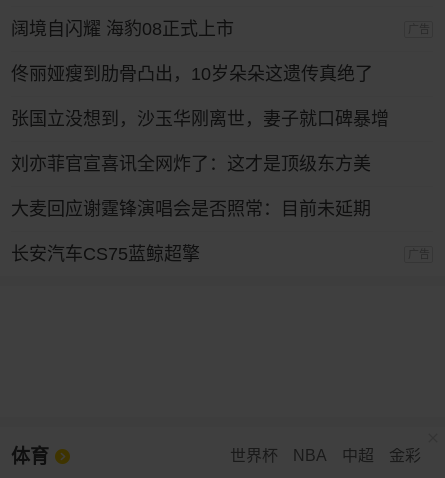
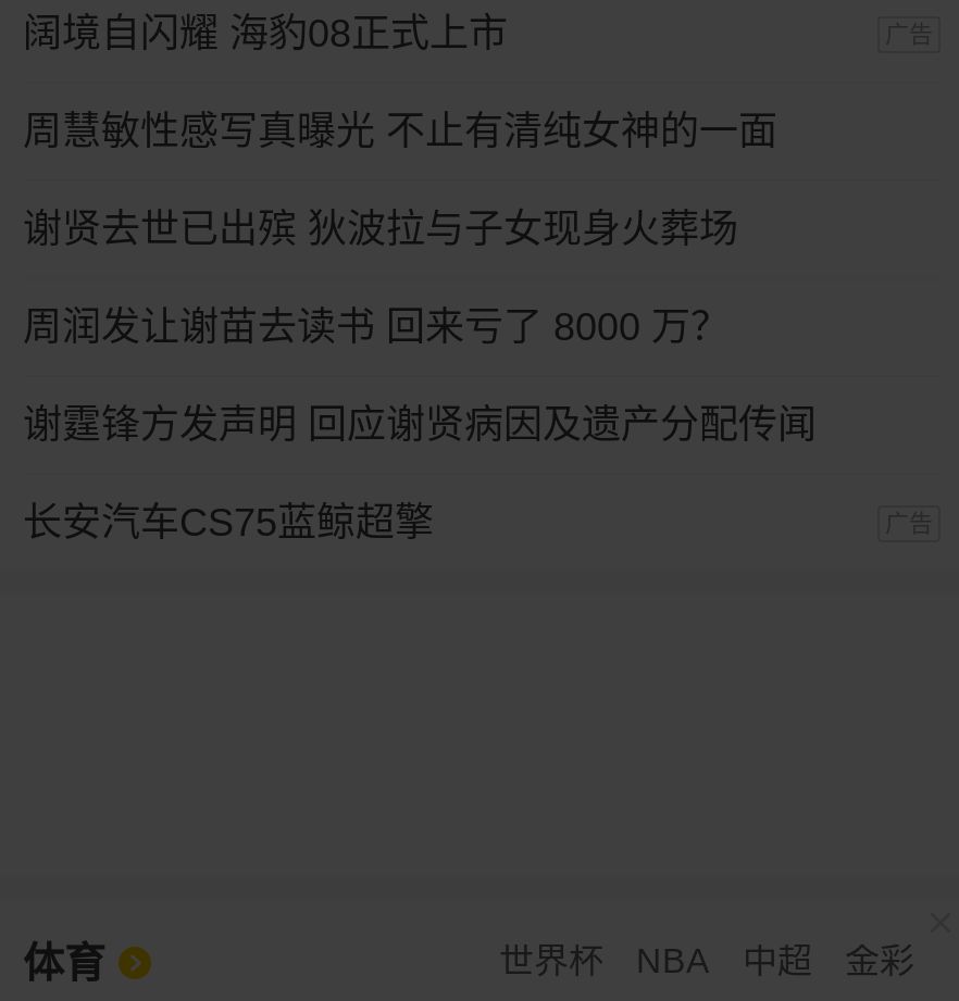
- 佟丽娅瘦到肋骨凸出，10岁朵朵这遗传真绝了
+ 周慧敏性感写真曝光 不止有清纯女神的一面

- 张国立没想到，沙玉华刚离世，妻子就口碑暴增
+ 谢贤去世已出殡 狄波拉与子女现身火葬场

- 刘亦菲官宣喜讯全网炸了：这才是顶级东方美
+ 周润发让谢苗去读书 回来亏了 8000 万？

- 大麦回应谢霆锋演唱会是否照常：目前未延期
+ 谢霆锋方发声明 回应谢贤病因及遗产分配传闻
